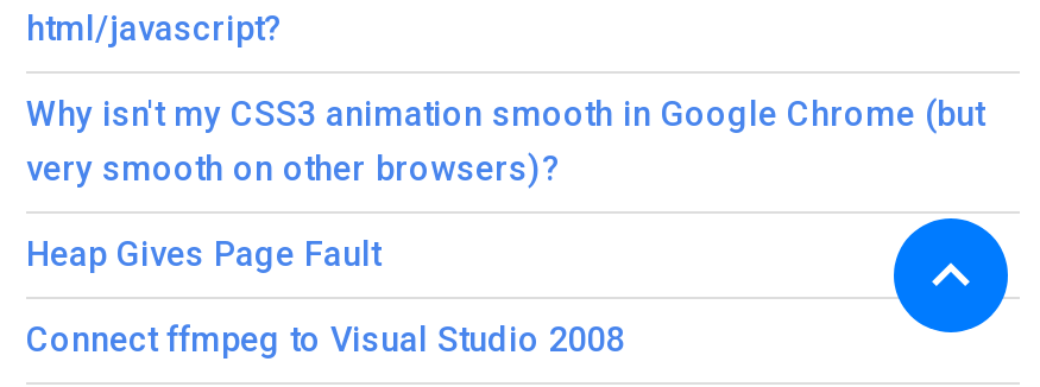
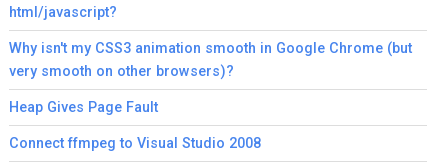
- [image]
